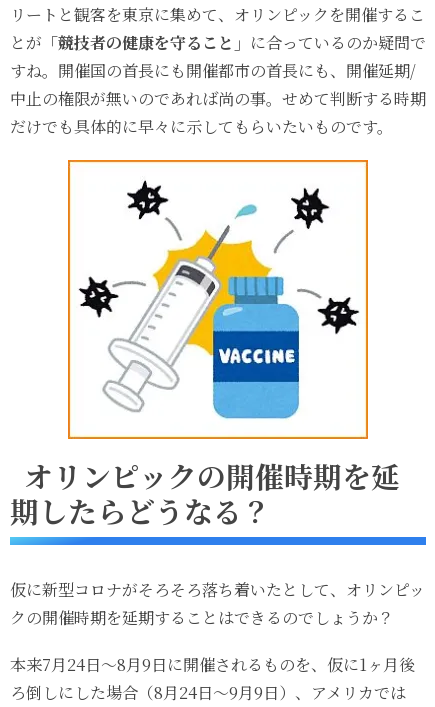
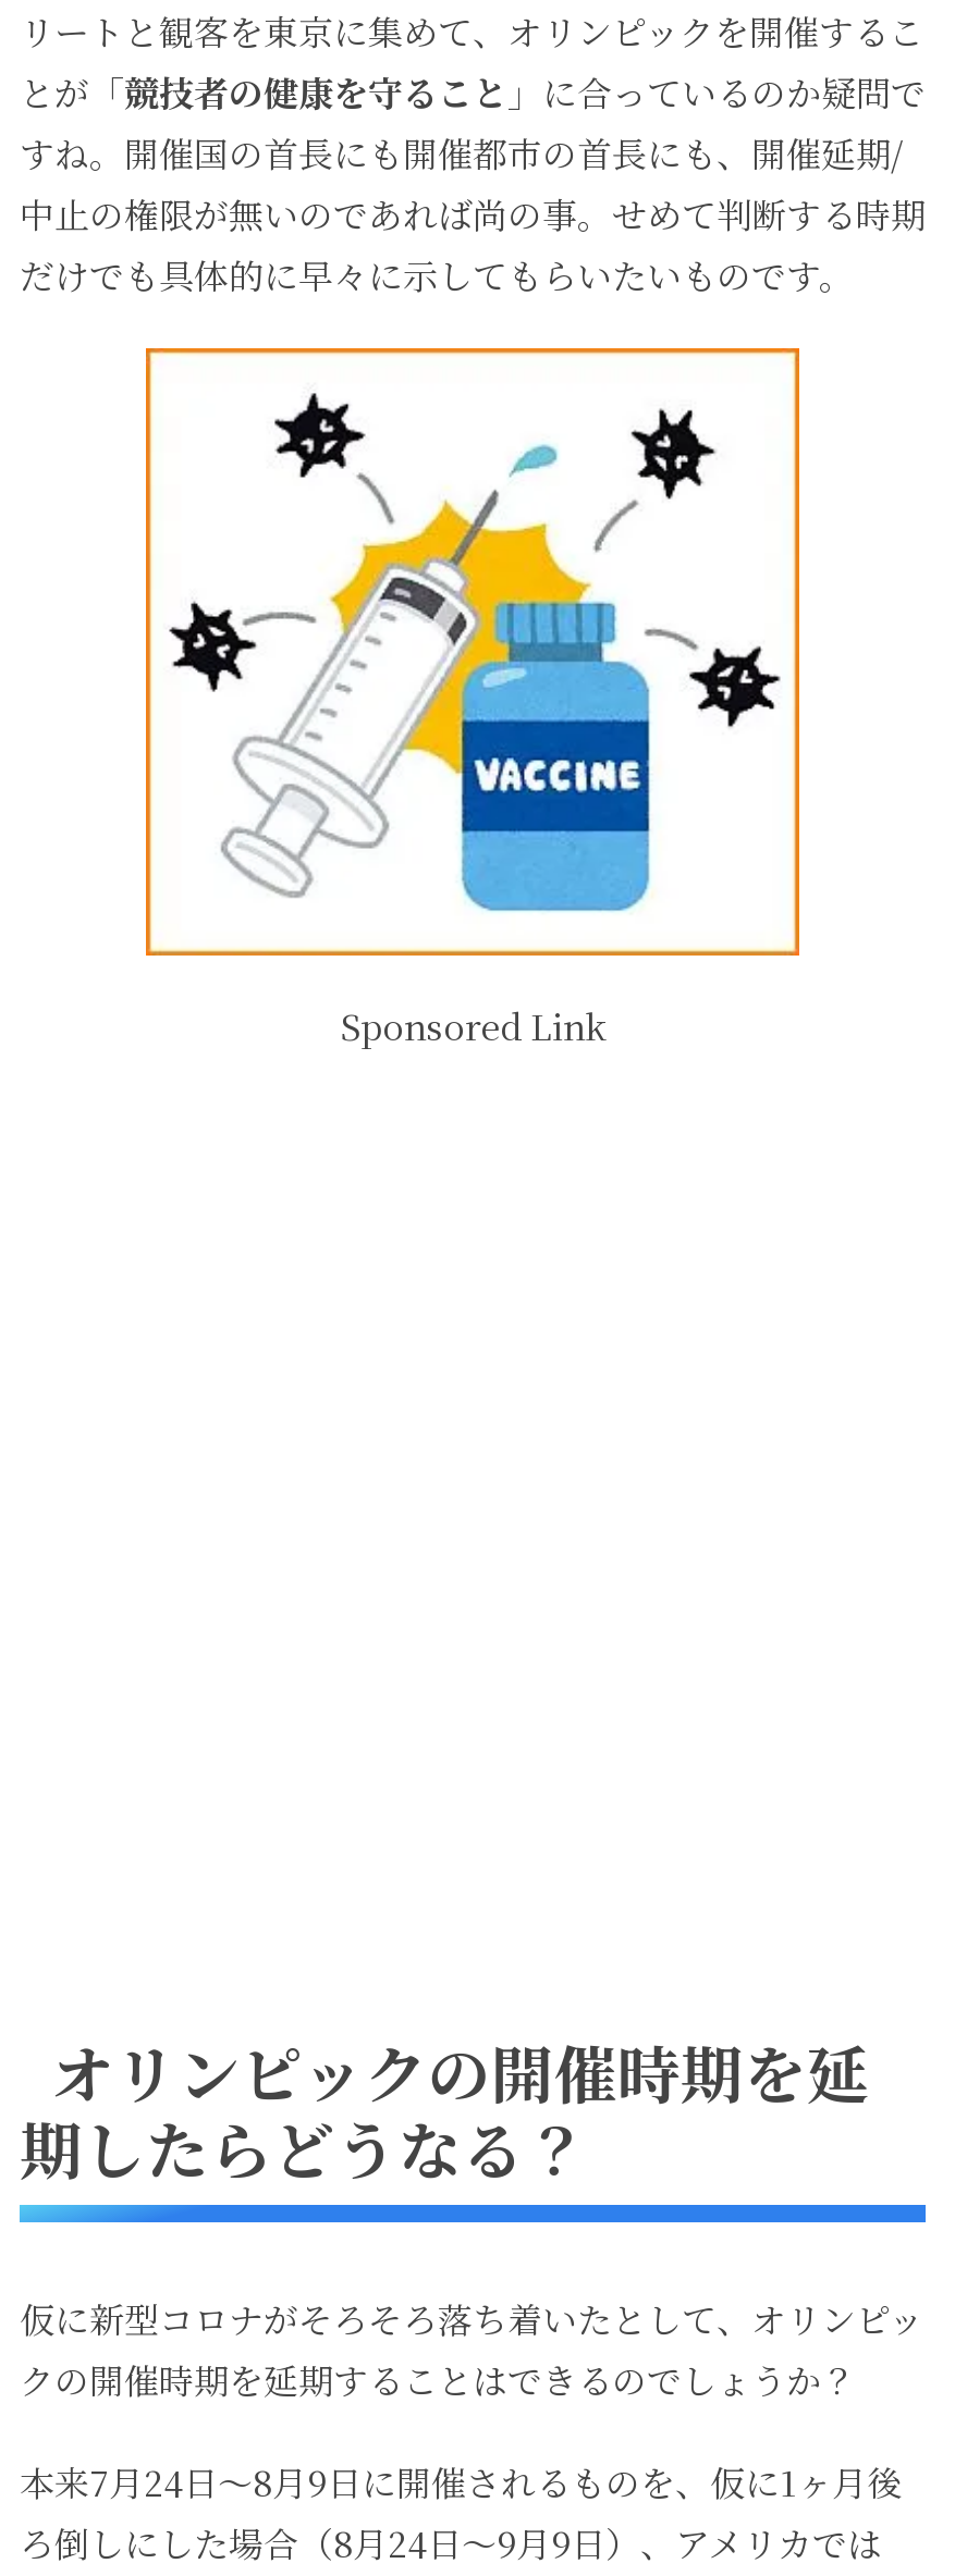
+ Sponsored Link
